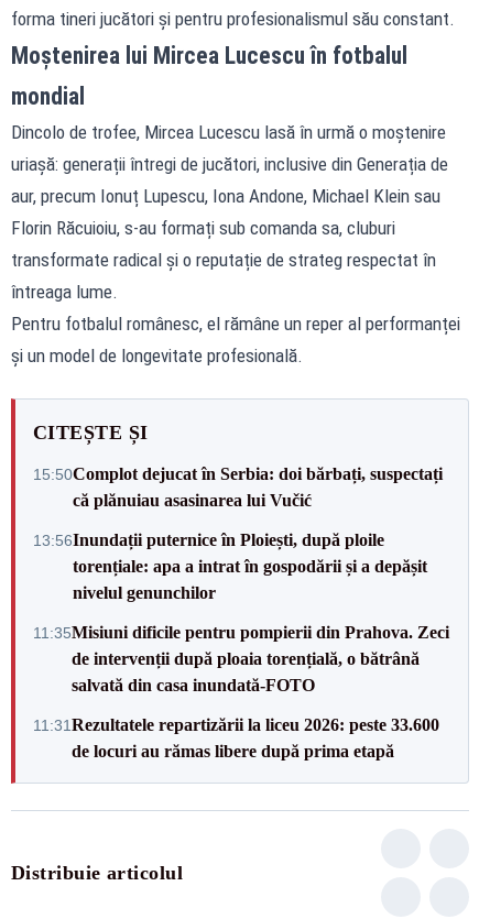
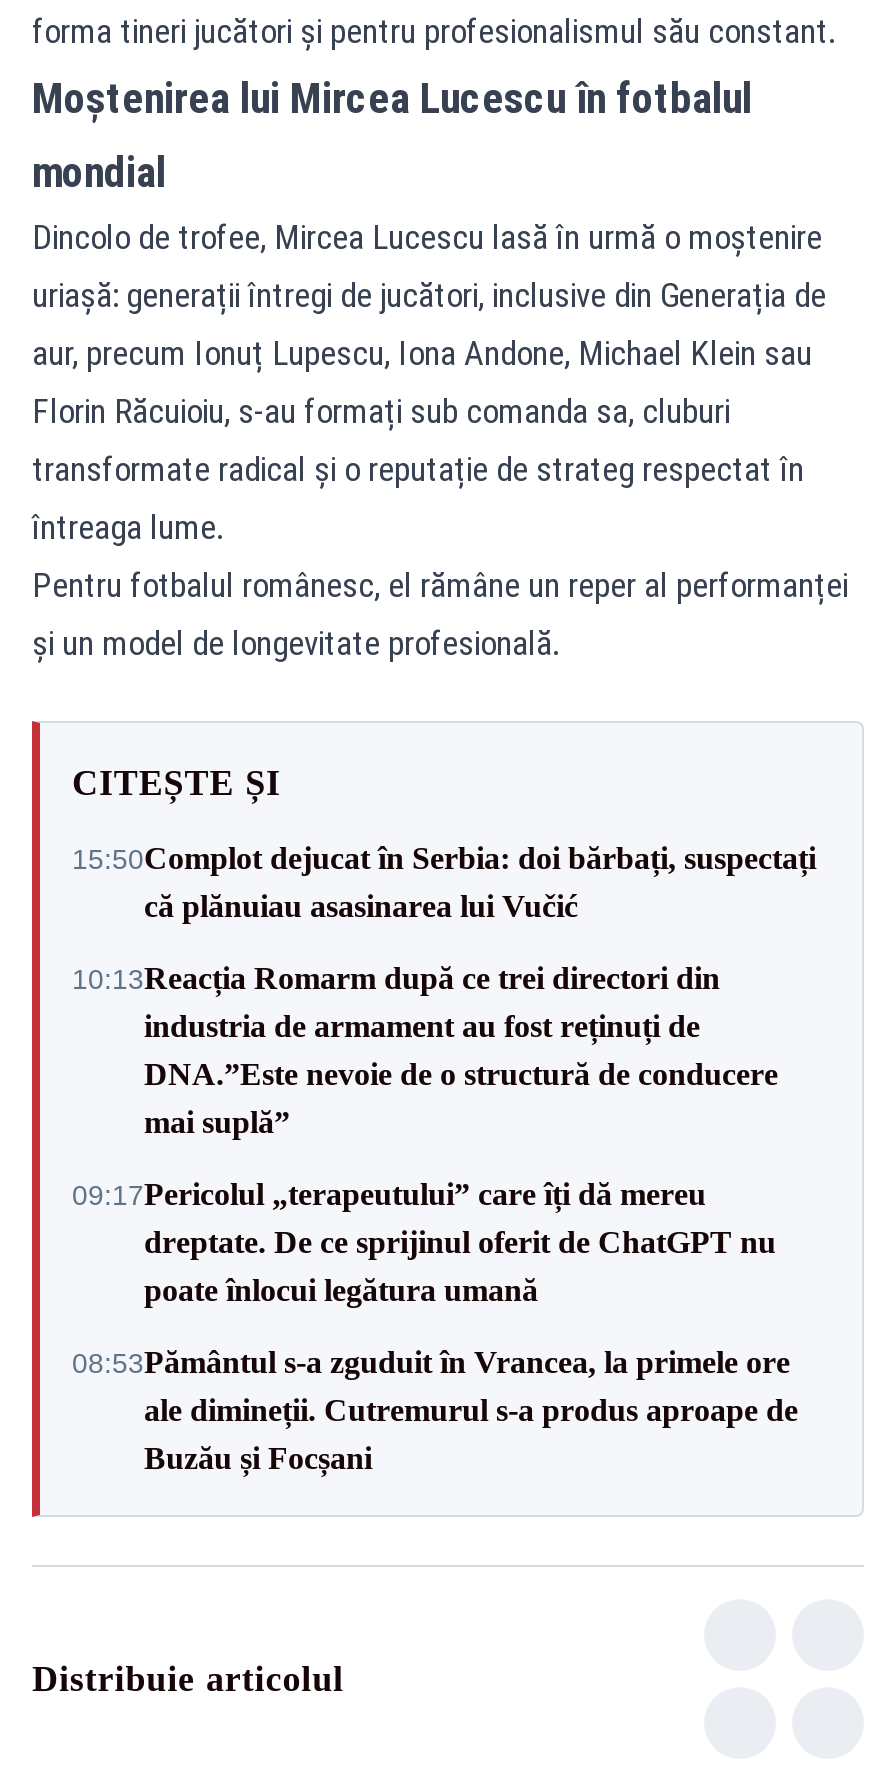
- 13:56Inundații puternice în Ploiești, după ploile
- torențiale: apa a intrat în gospodării și a depășit
- nivelul genunchilor
+ 10:13Reacția Romarm după ce trei directori din
+ industria de armament au fost reținuți de
+ DNA.”Este nevoie de o structură de conducere
+ mai suplă”

- 11:35Misiuni dificile pentru pompierii din Prahova. Zeci
- de intervenții după ploaia torențială, o bătrână
- salvată din casa inundată-FOTO
+ 09:17Pericolul „terapeutului” care îți dă mereu
+ dreptate. De ce sprijinul oferit de ChatGPT nu
+ poate înlocui legătura umană

- 11:31 Rezultatele repartizării la liceu 2026: peste 33.600
- de locuri au rămas libere după prima etapă
+ 08:53Pământul s-a zguduit în Vrancea, la primele ore
+ ale dimineții. Cutremurul s-a produs aproape de
+ Buzău și Focșani
